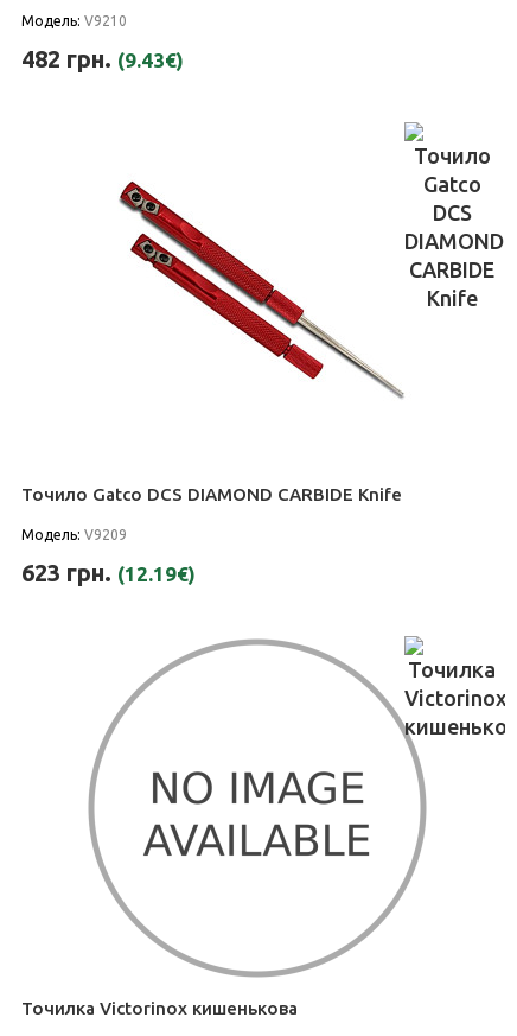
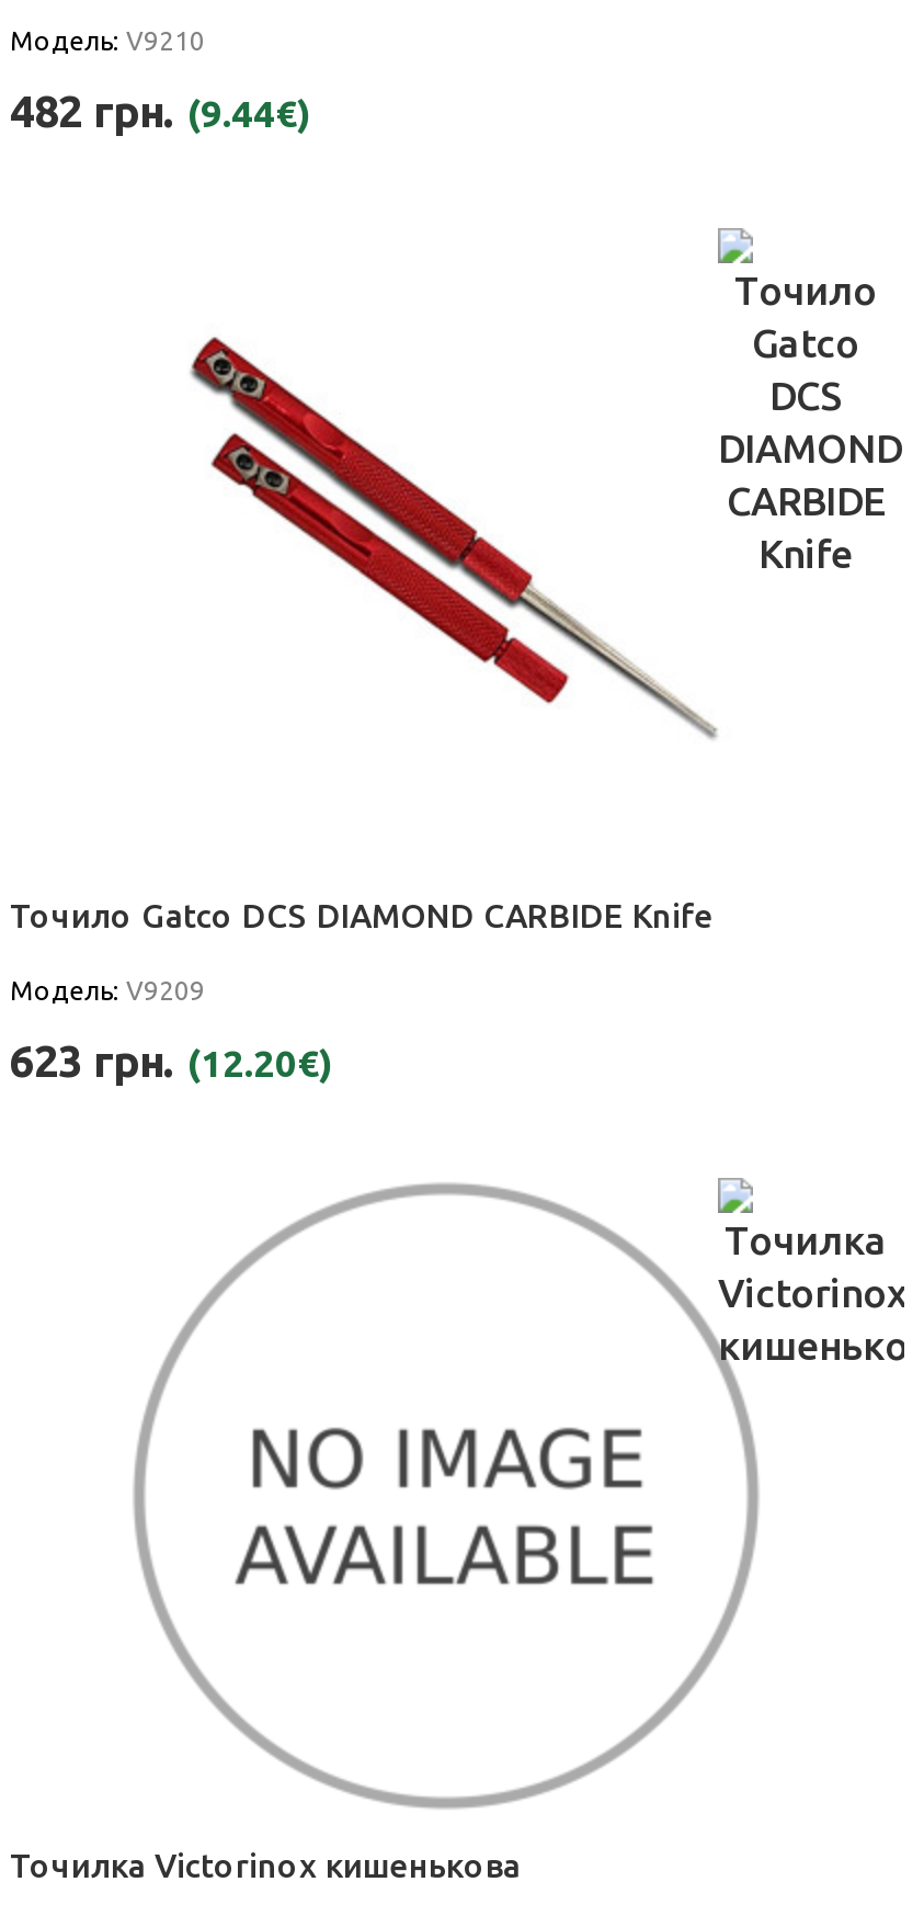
- 482 грн. (9.43€)
+ 482 грн. (9.44€)

- 623 грн. (12.19€)
+ 623 грн. (12.20€)
